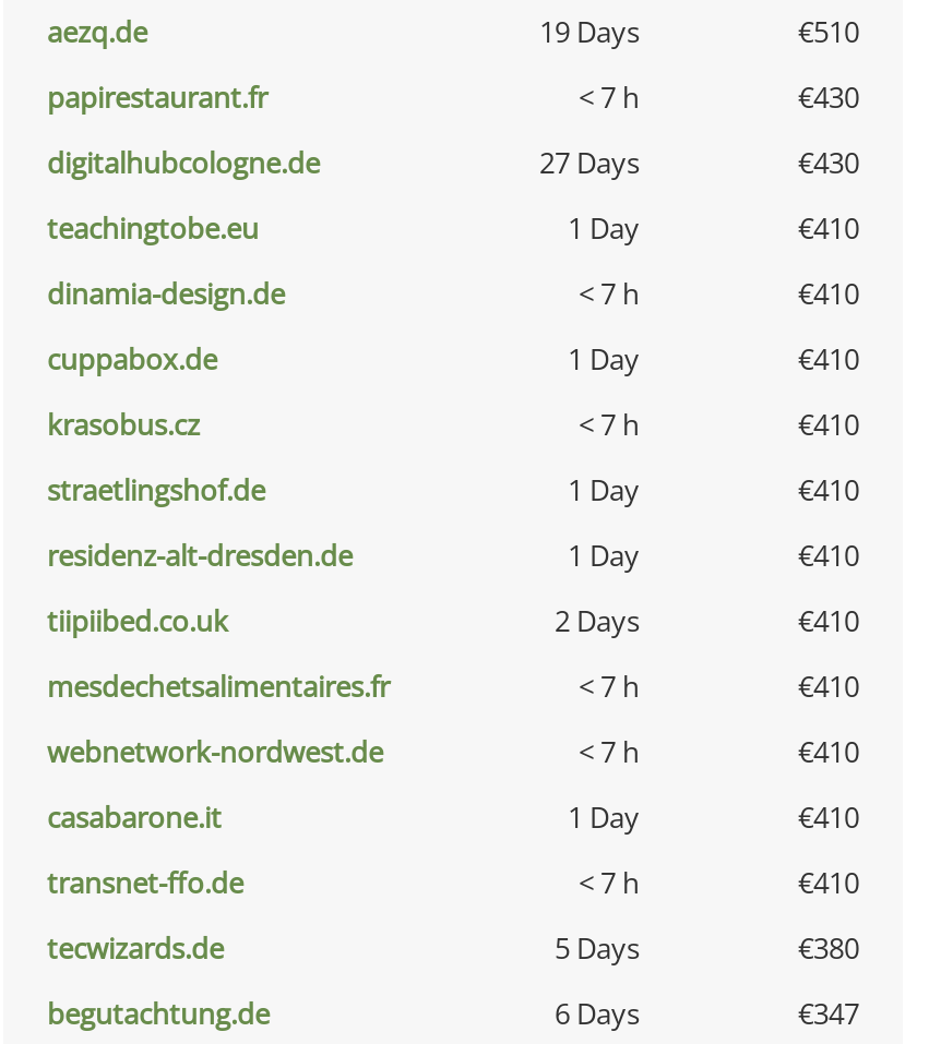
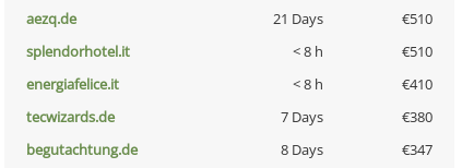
- 19 Days
+ 21 Days

- papirestaurant.fr
- < 7 h
- €430
- digitalhubcologne.de
- 27 Days
- €430
- teachingtobe.eu
- 1 Day
- €410
- dinamia-design.de
- < 7 h
- €410
- cuppabox.de
- 1 Day
- €410
- krasobus.cz
- < 7 h
- €410
- straetlingshof.de
- 1 Day
- €410
- residenz-alt-dresden.de
- 1 Day
- €410
- tiipiibed.co.uk
- 2 Days
- €410
- mesdechetsalimentaires.fr
- < 7 h
- €410
- webnetwork-nordwest.de
- < 7 h
- €410
- casabarone.it
- 1 Day
- €410
- transnet-ffo.de
- < 7 h
+ splendorhotel.it
+ < 8 h
+ €510
+ energiafelice.it
+ < 8 h

- 5 Days
+ 7 Days

- 6 Days
+ 8 Days
